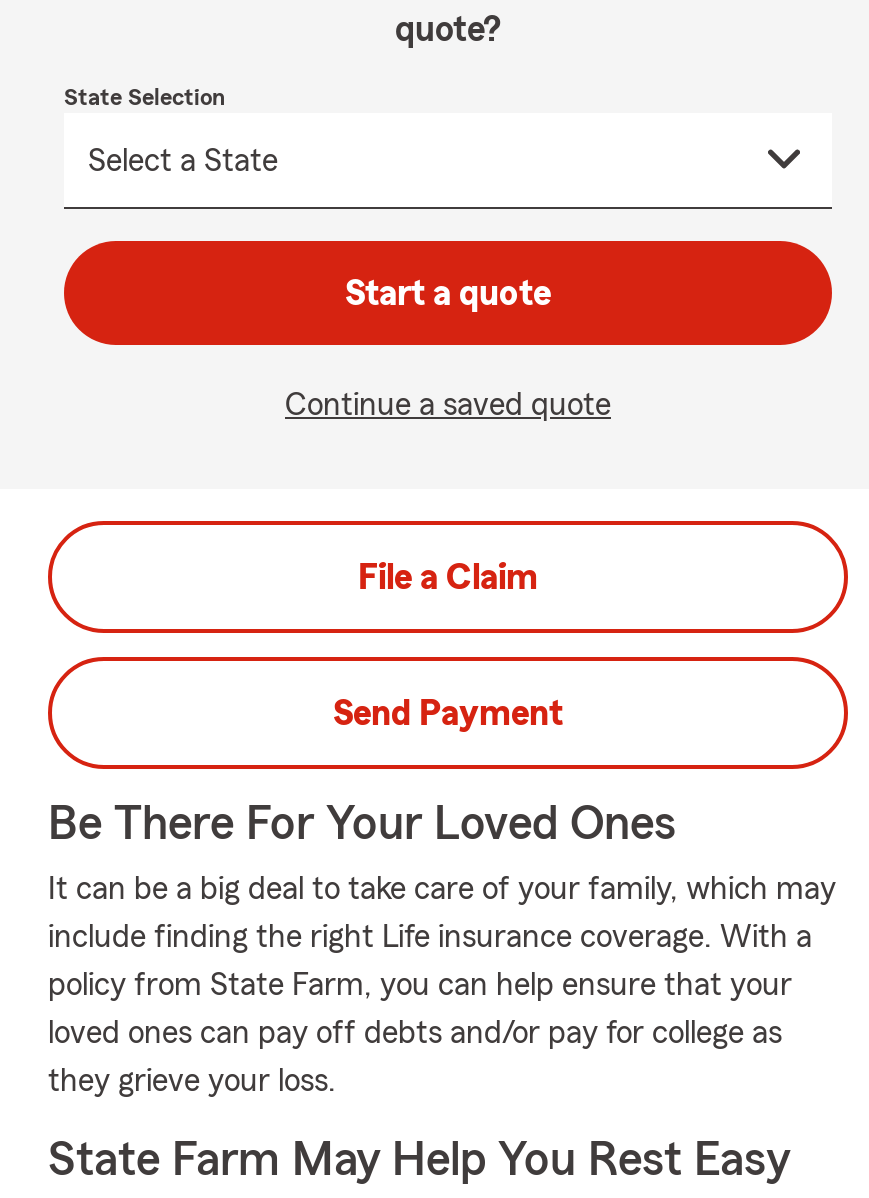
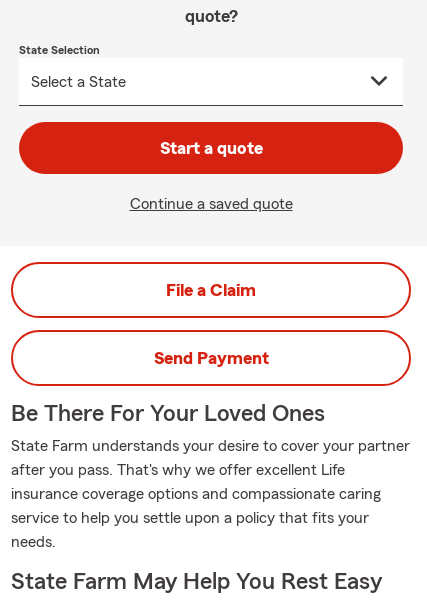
- It can be a big deal to take care of your family, which may
+ State Farm understands your desire to cover your partner

- include finding the right Life insurance coverage. With a
+ after you pass. That's why we offer excellent Life

- policy from State Farm, you can help ensure that your
+ insurance coverage options and compassionate caring

- loved ones can pay off debts and/or pay for college as
+ service to help you settle upon a policy that fits your

- they grieve your loss.
+ needs.
